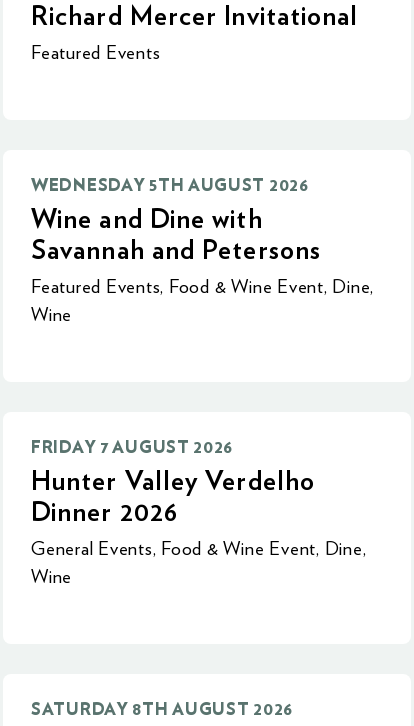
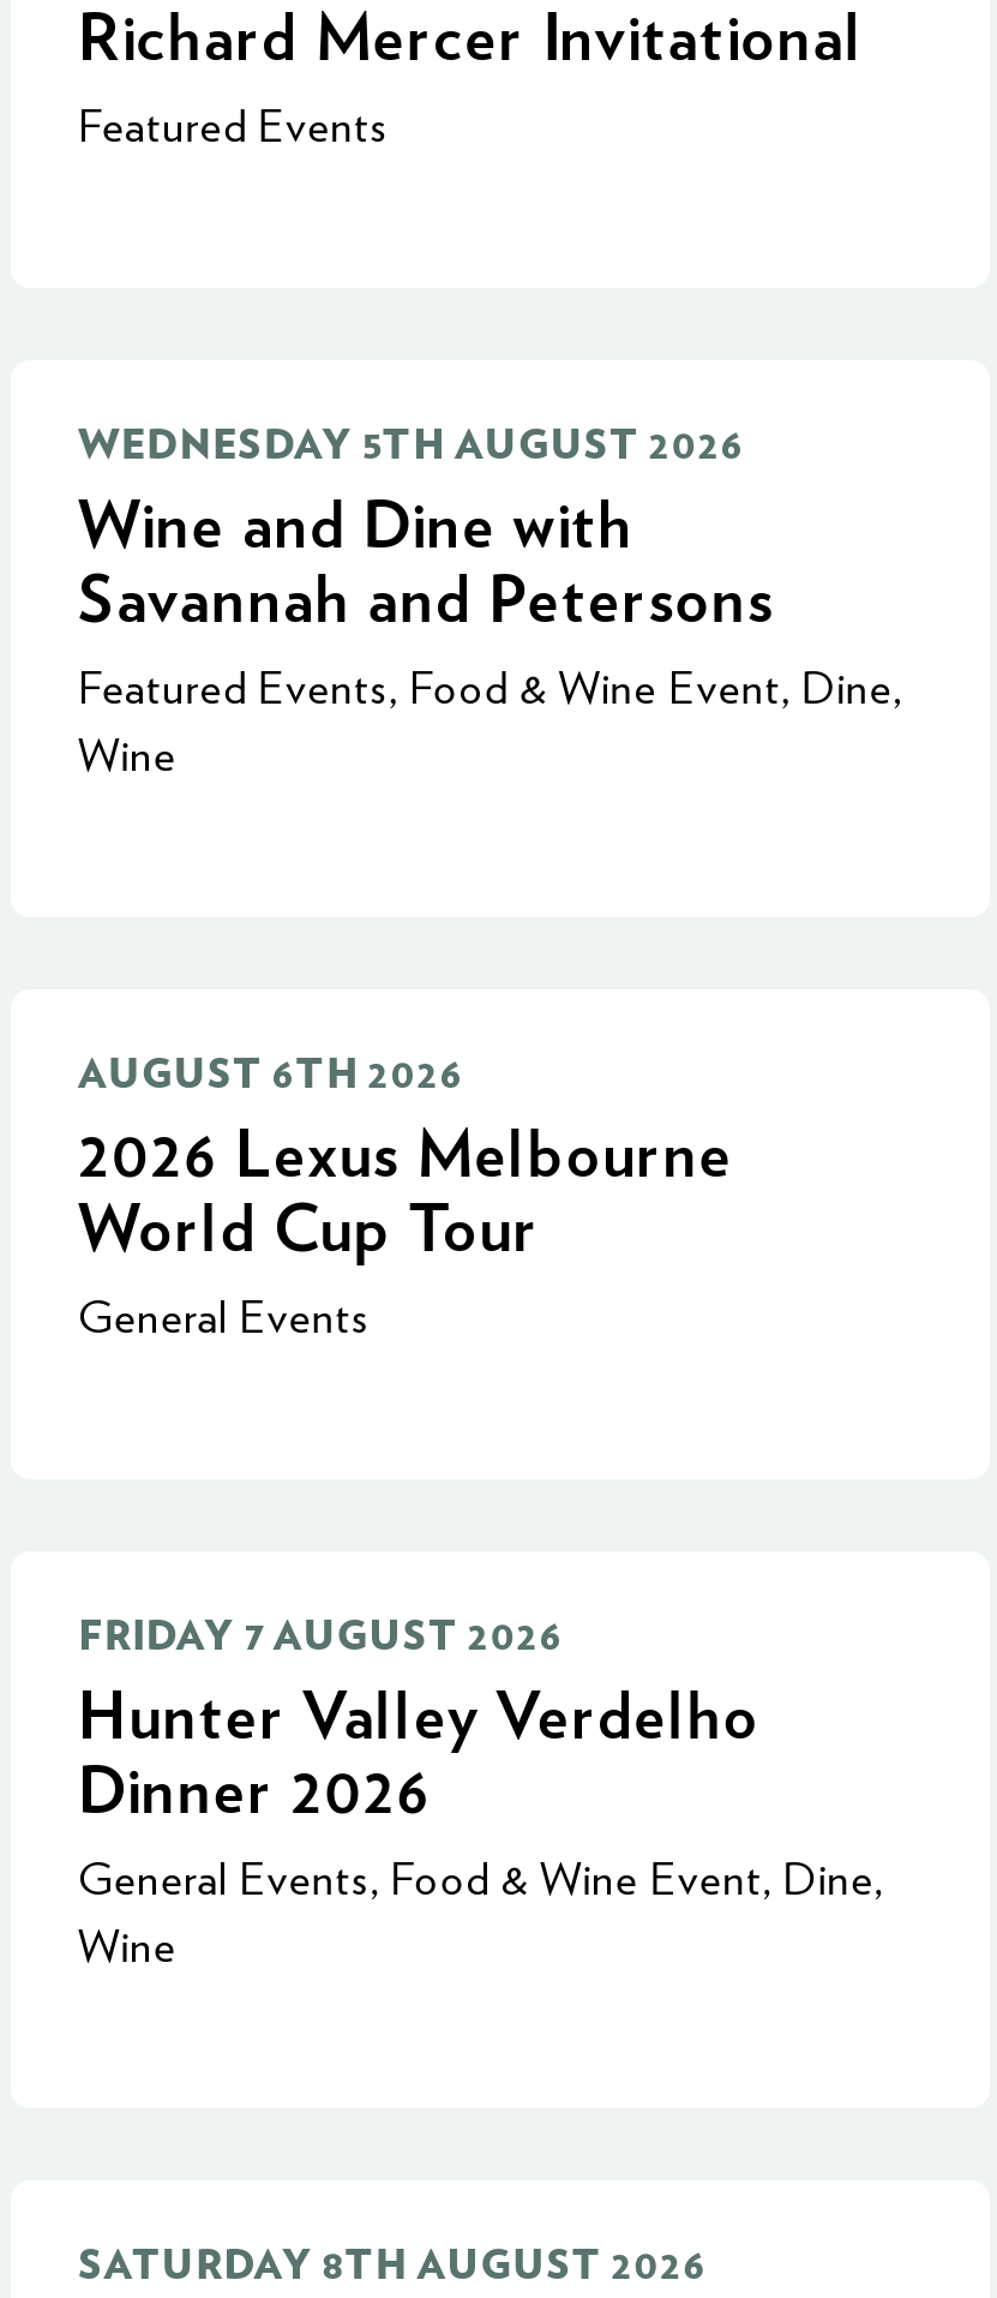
+ AUGUST 6TH 2026
+ 2026 Lexus Melbourne
+ World Cup Tour
+ General Events
